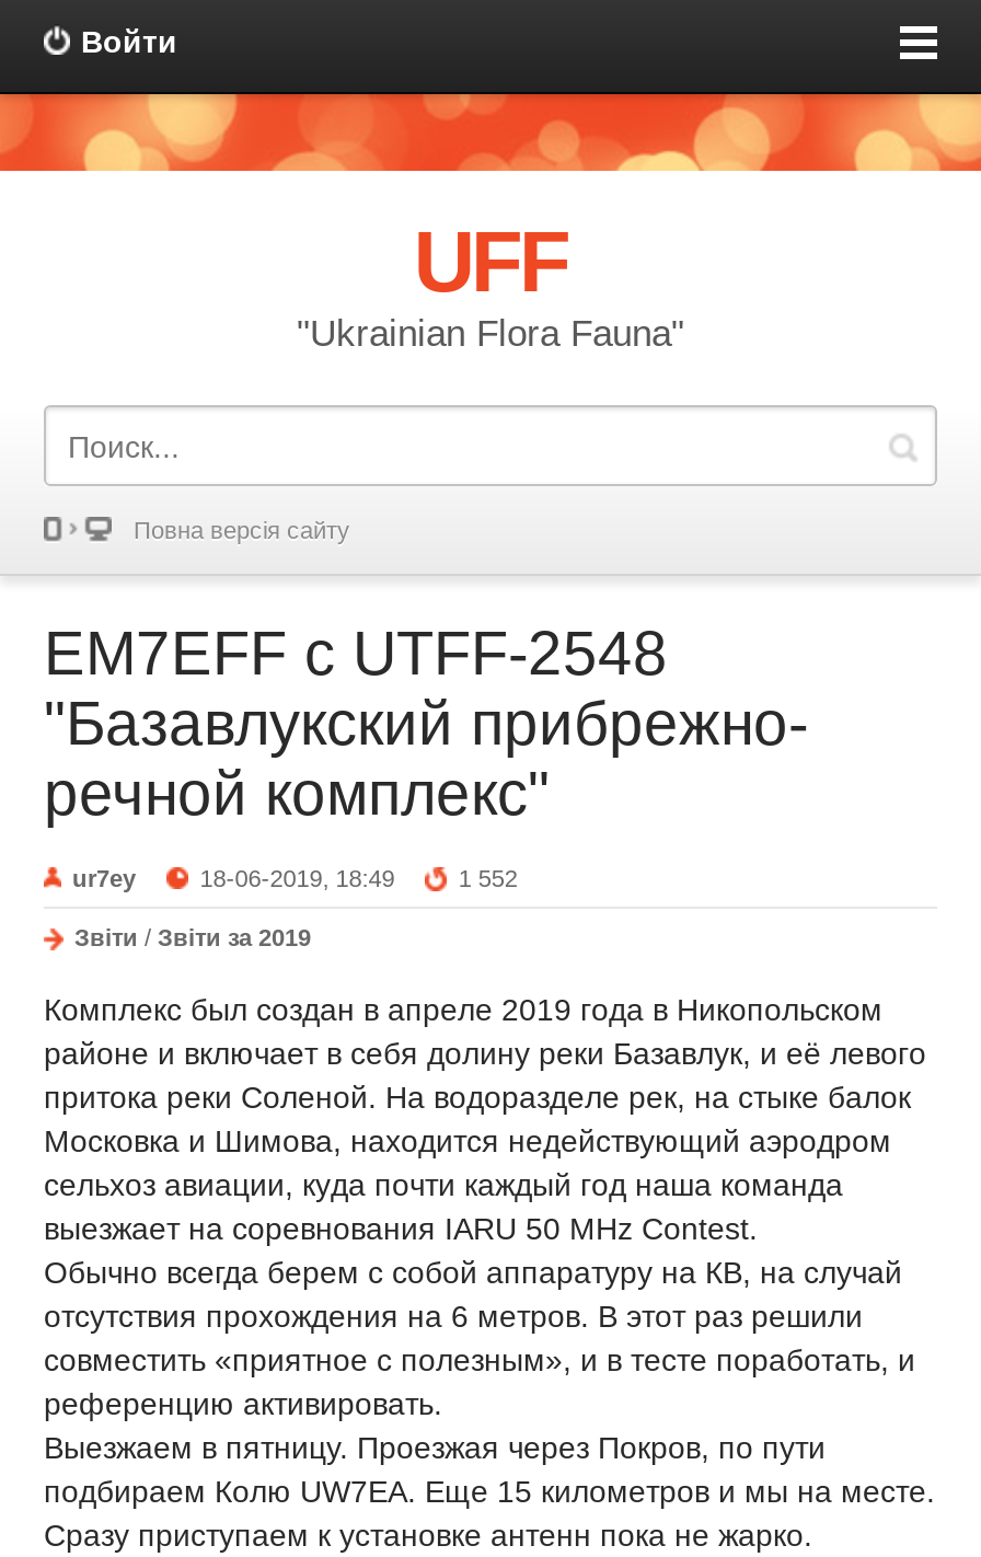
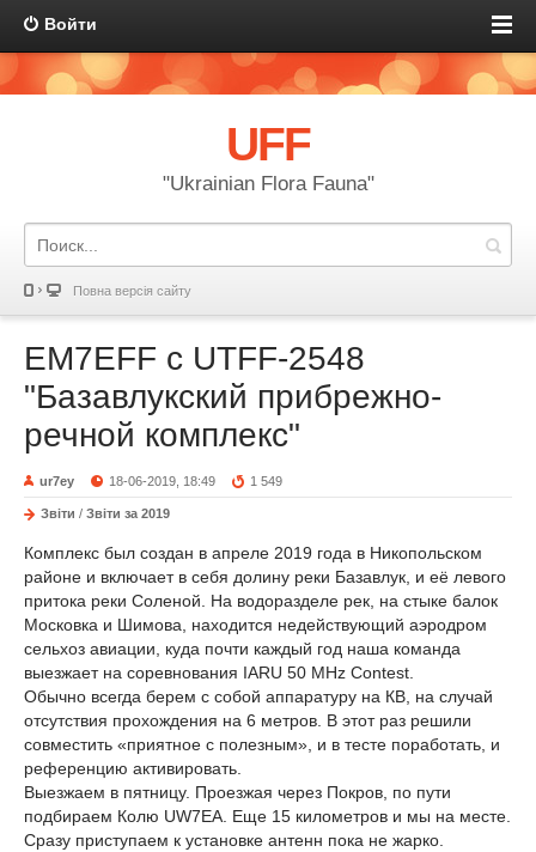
- 1 552
+ 1 549
